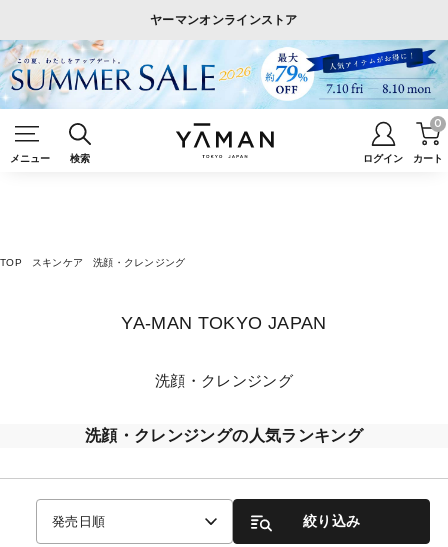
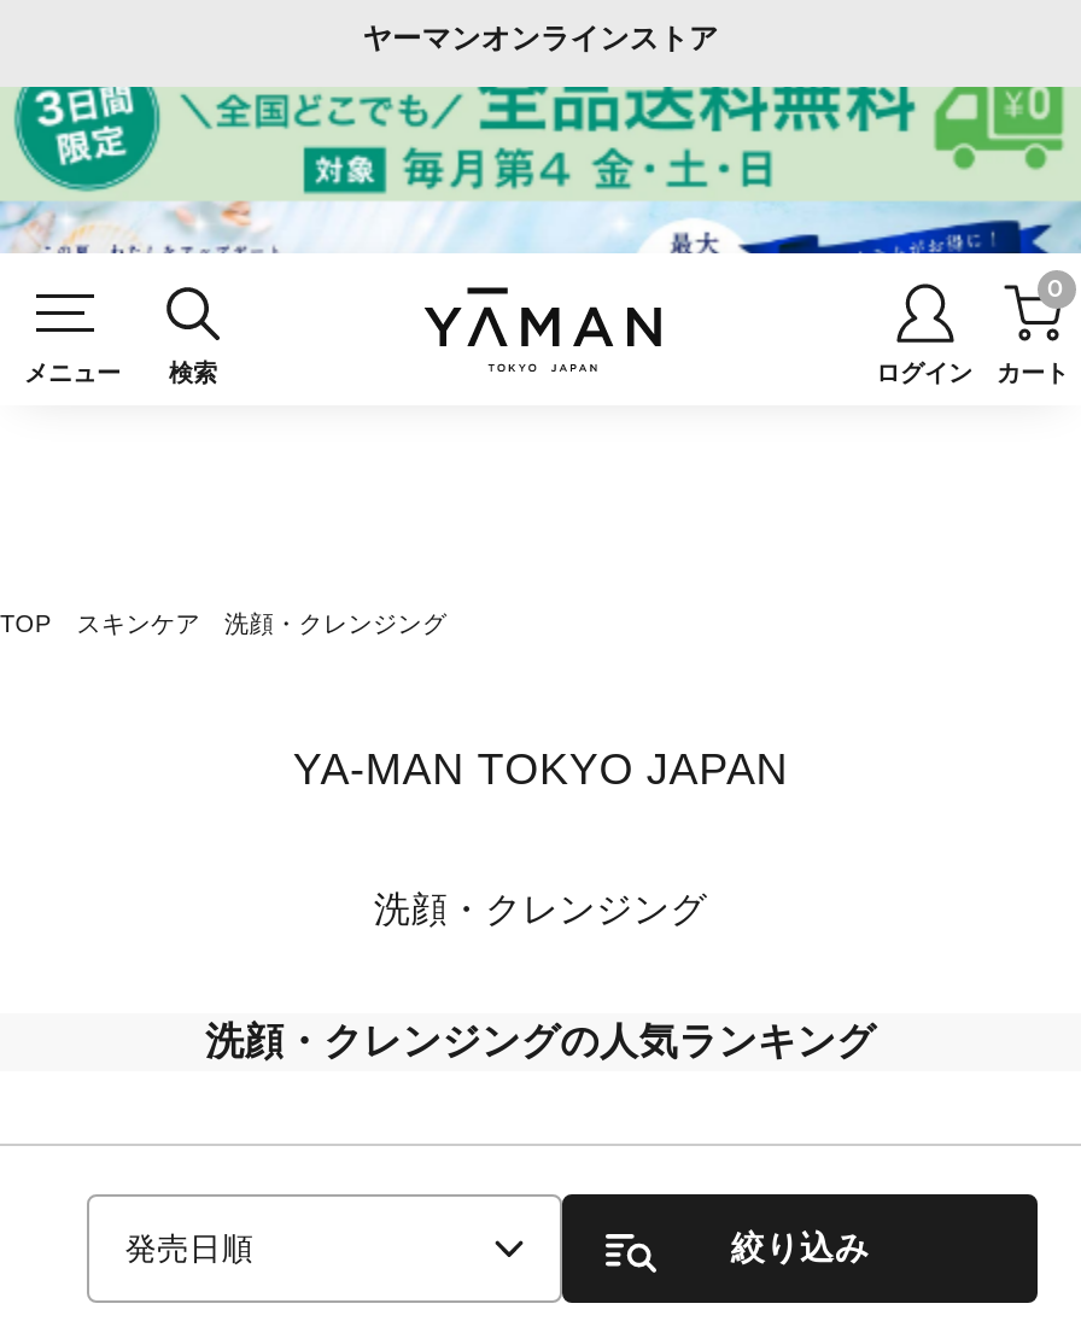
- [image]
+ [image]
